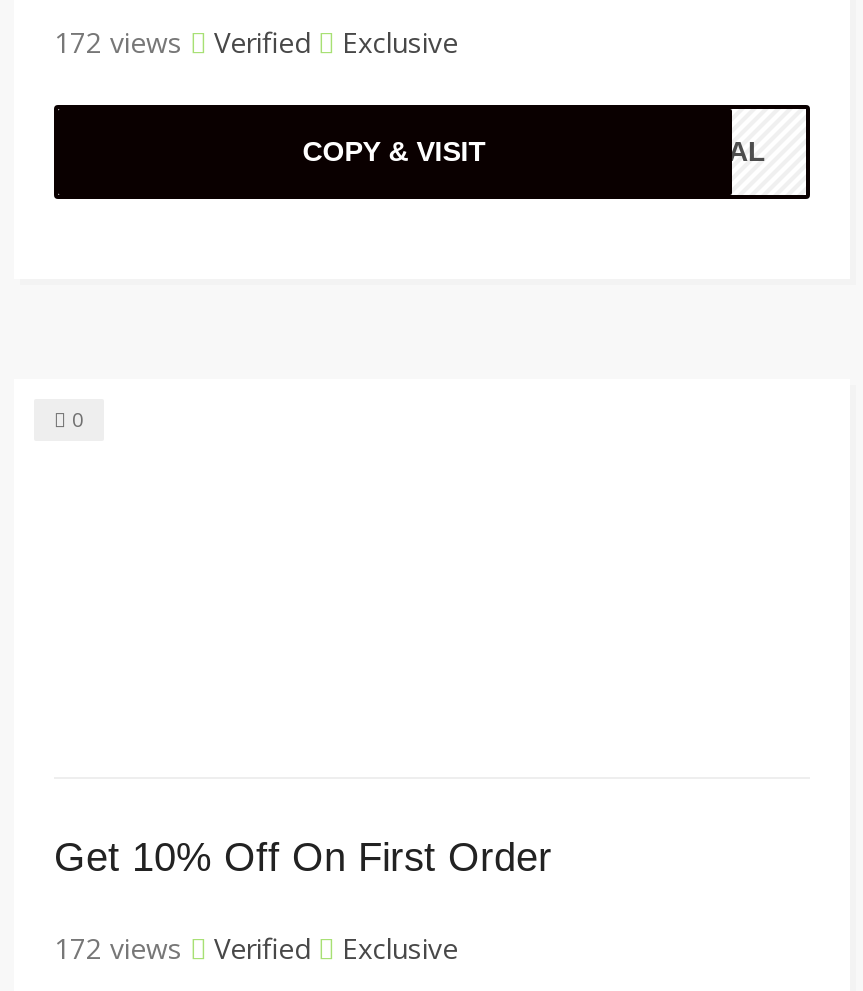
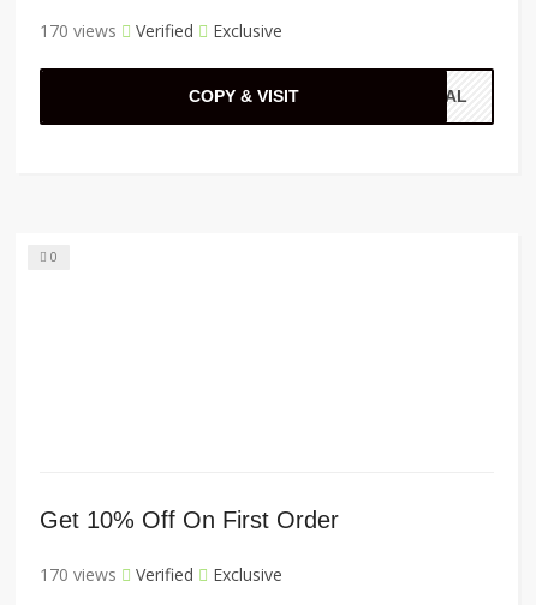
- 172 views Verified Exclusive
+ 170 views Verified Exclusive

- 172 views Verified Exclusive
+ 170 views Verified Exclusive
